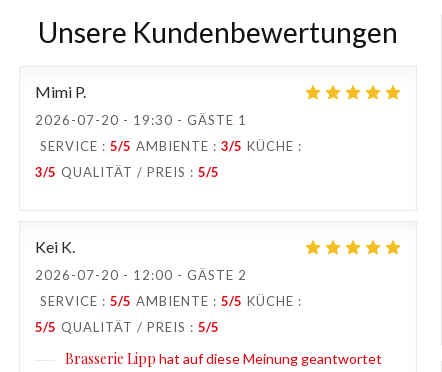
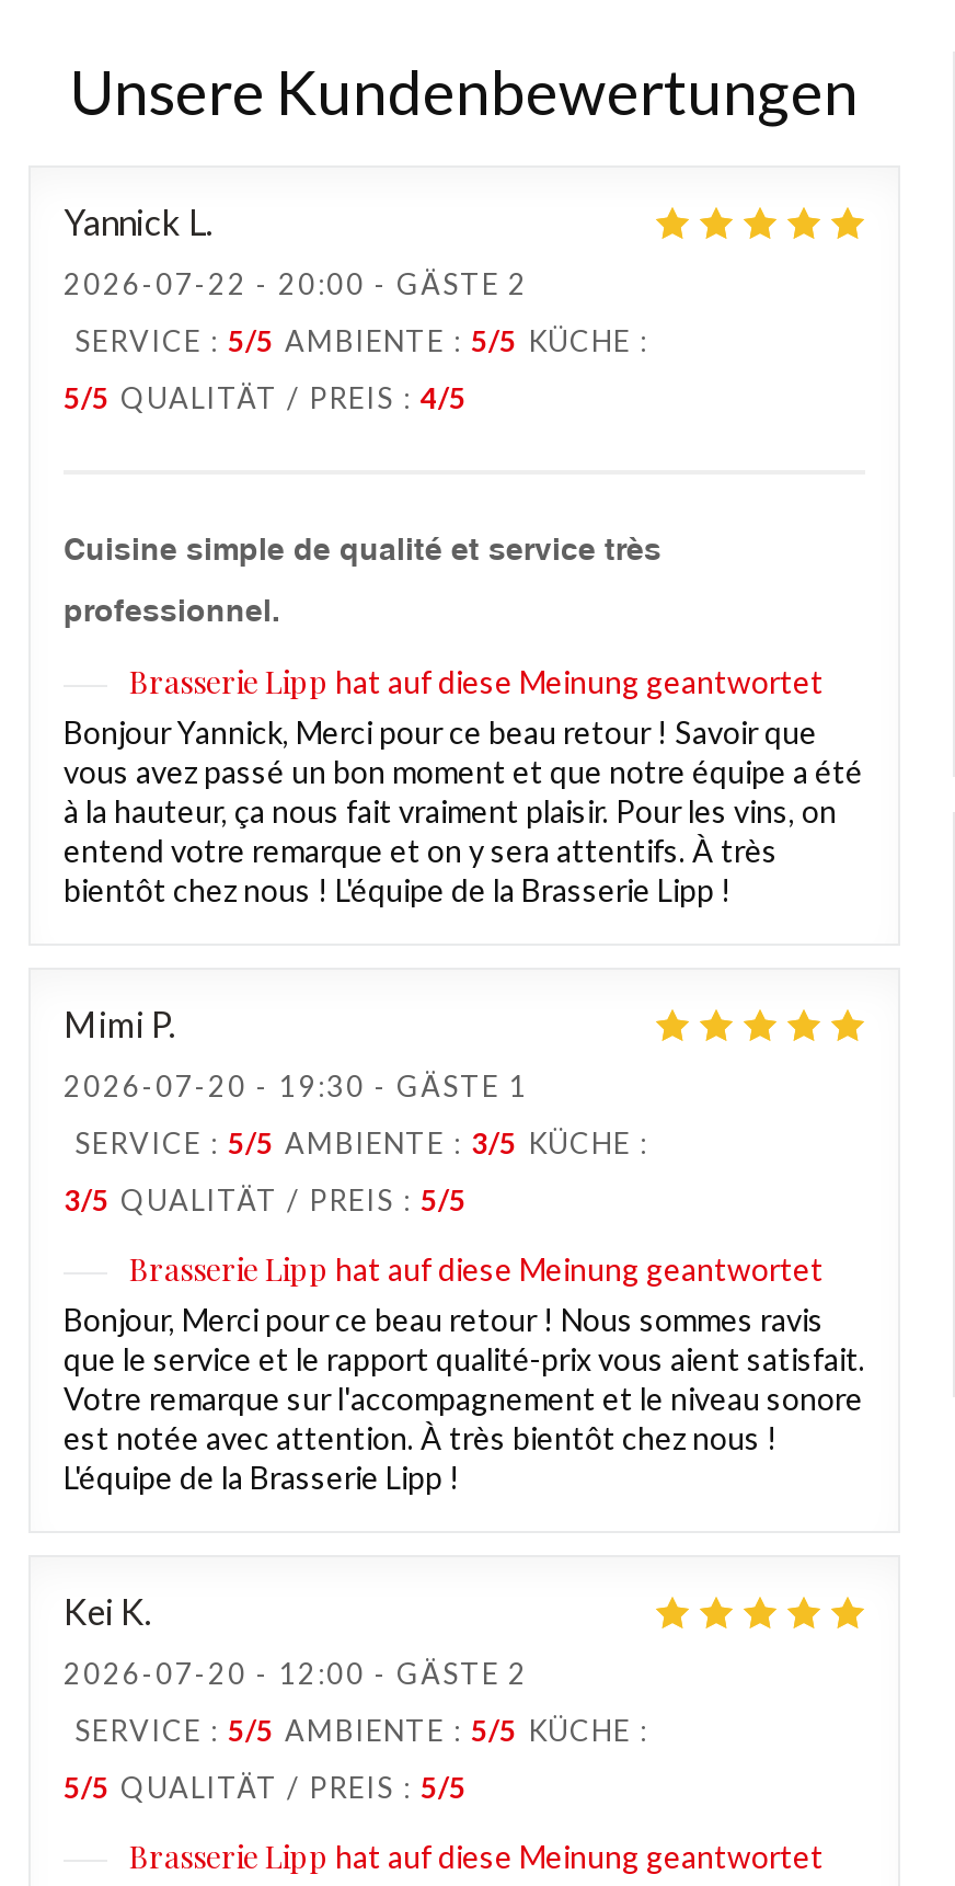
+ Yannick L
+ 2026-07-22 - 20:00 - GÄSTE 2
+ SERVICE: 5/5 AMBIENTE: 5/5 KÜCHE:
+ 5/5 QUALITÄT / PREIS: 4/5

+ Cuisine simple de qualité et service très
+ professionnel.
+ Brasserie Lipp hat auf diese Meinung geantwortet
+ Bonjour Yannick, Merci pour ce beau retour ! Savoir que
+ vous avez passé un bon moment et que notre équipe a été
+ à la hauteur, ça nous fait vraiment plaisir. Pour les vins, on
+ entend votre remarque et on y sera attentifs. À très
+ bientôt chez nous ! L'équipe de la Brasserie Lipp !

+ Brasserie Lipp hat auf diese Meinung geantwortet
+ Bonjour, Merci pour ce beau retour ! Nous sommes ravis
+ que le service et le rapport qualité-prix vous aient satisfait.
+ Votre remarque sur l'accompagnement et le niveau sonore
+ est notée avec attention. À très bientôt chez nous !
+ L'équipe de la Brasserie Lipp !
